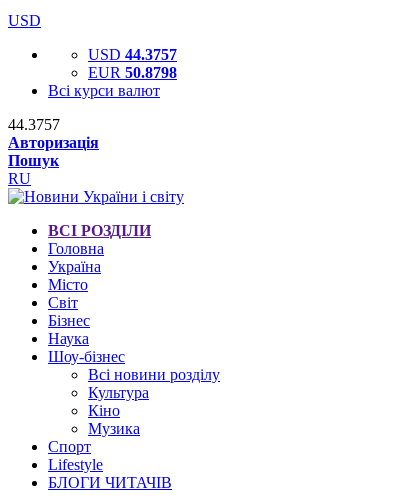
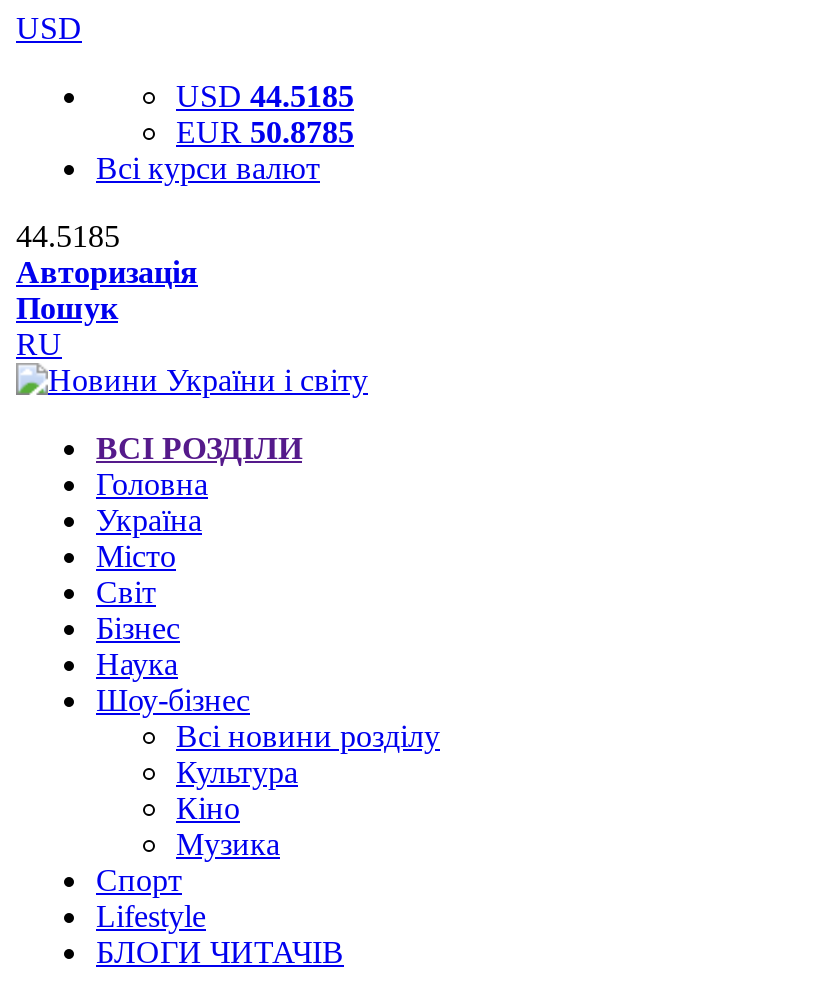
- USD 44.3757
+ USD 44.5185

- EUR 50.8798
+ EUR 50.8785

- 44.3757
+ 44.5185
